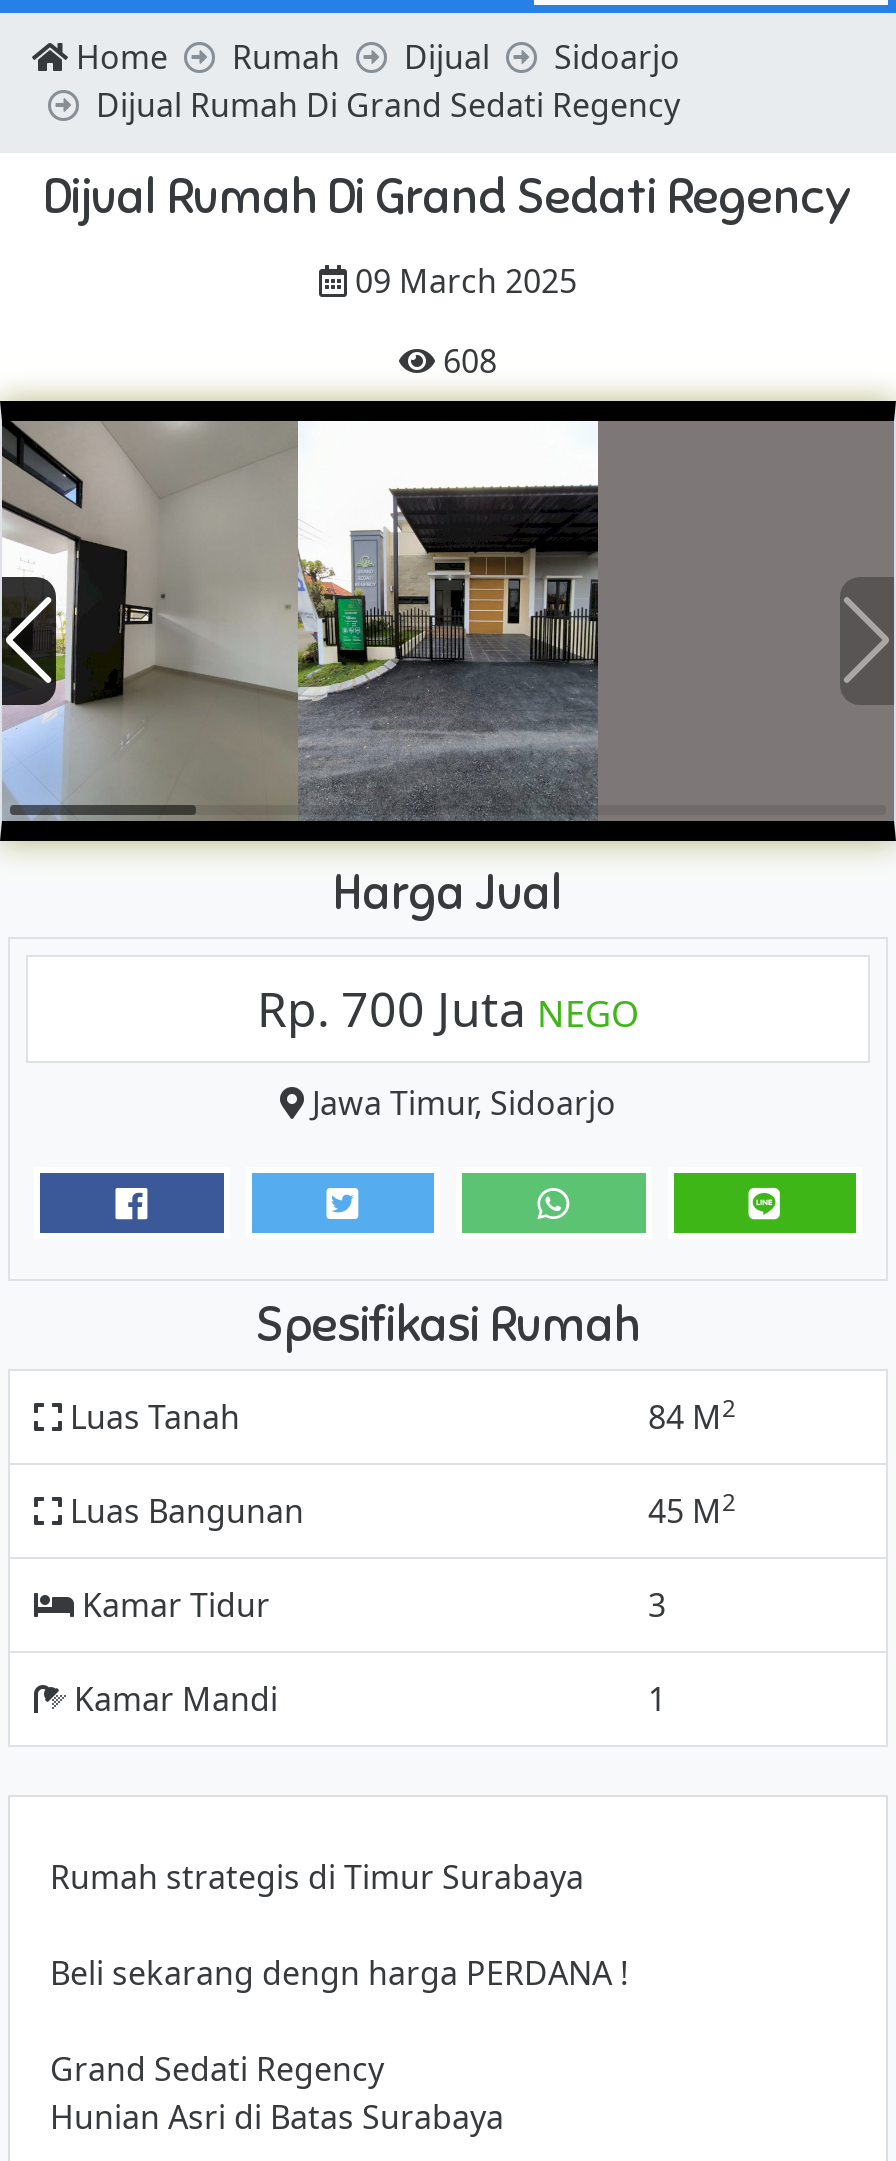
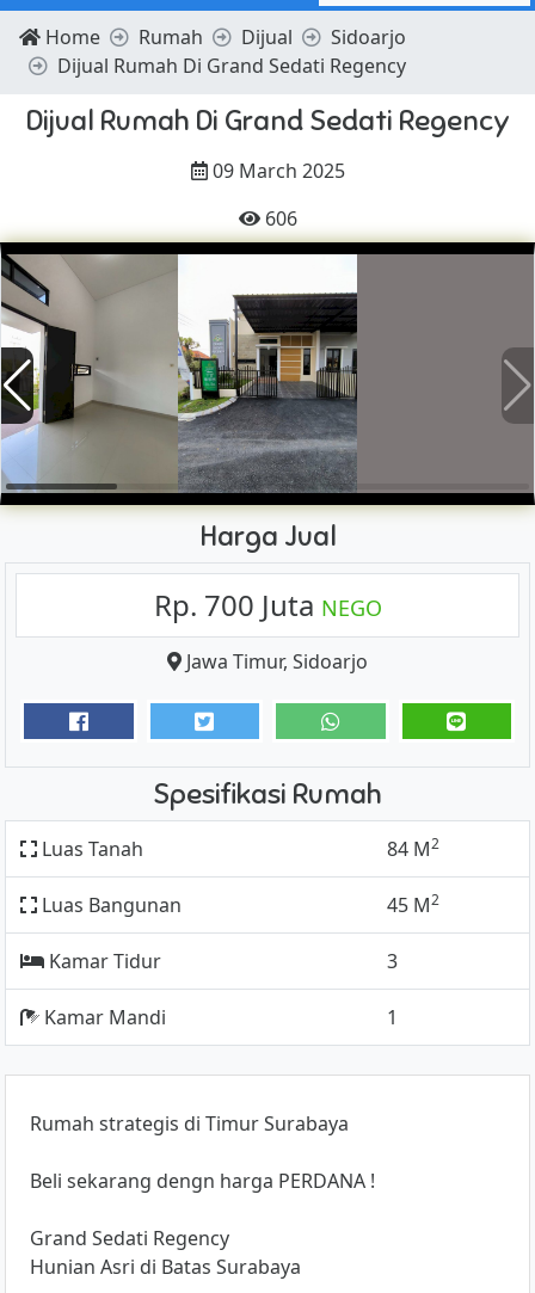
- 608
+ 606
